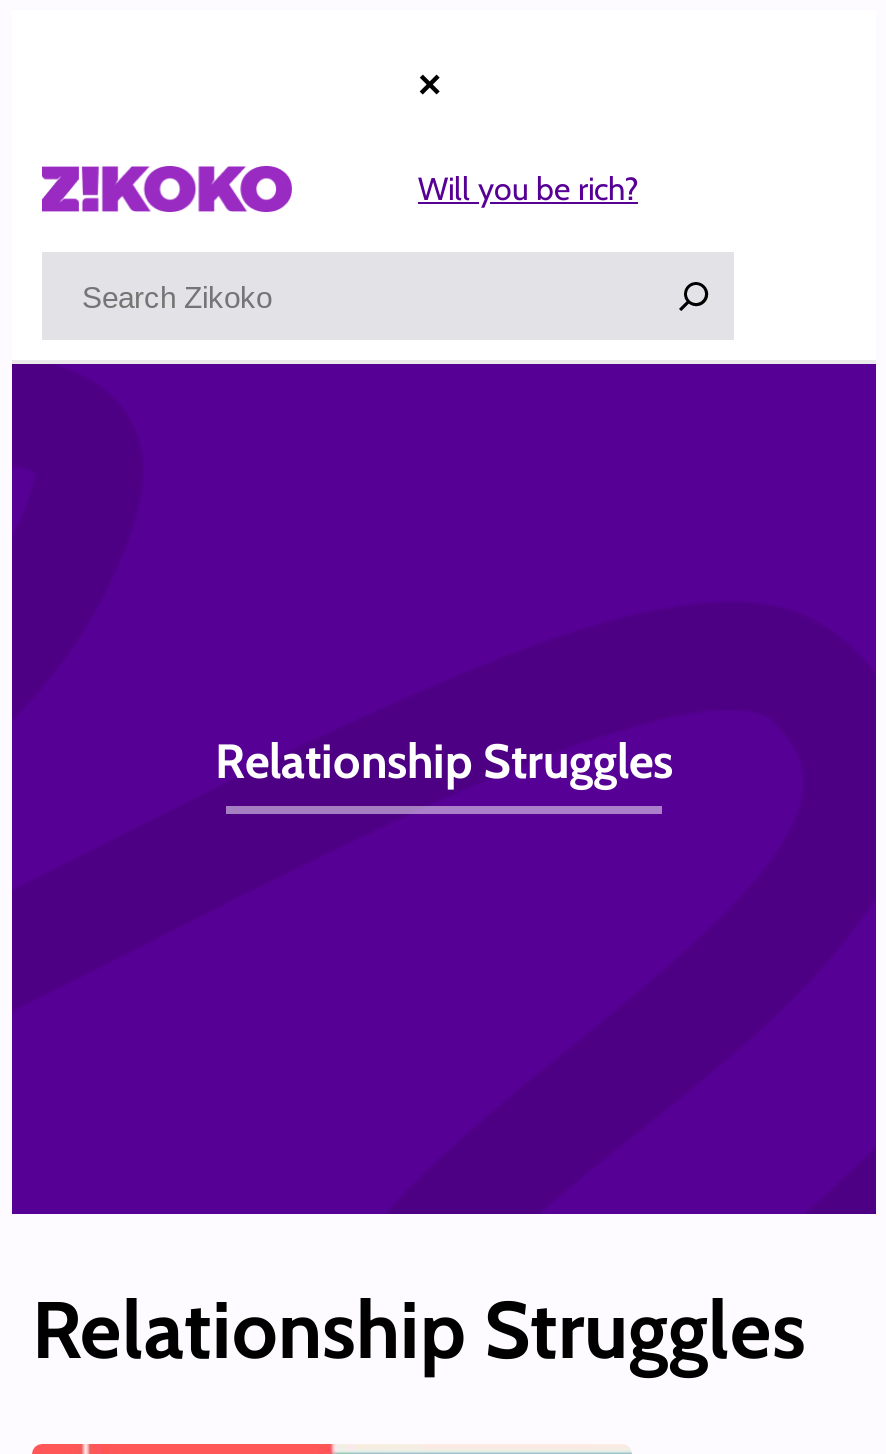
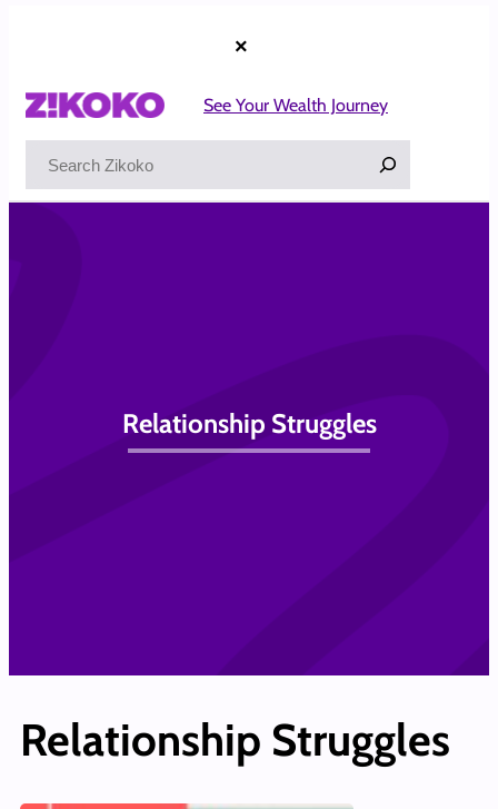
- Will you be rich?
+ See Your Wealth Journey
